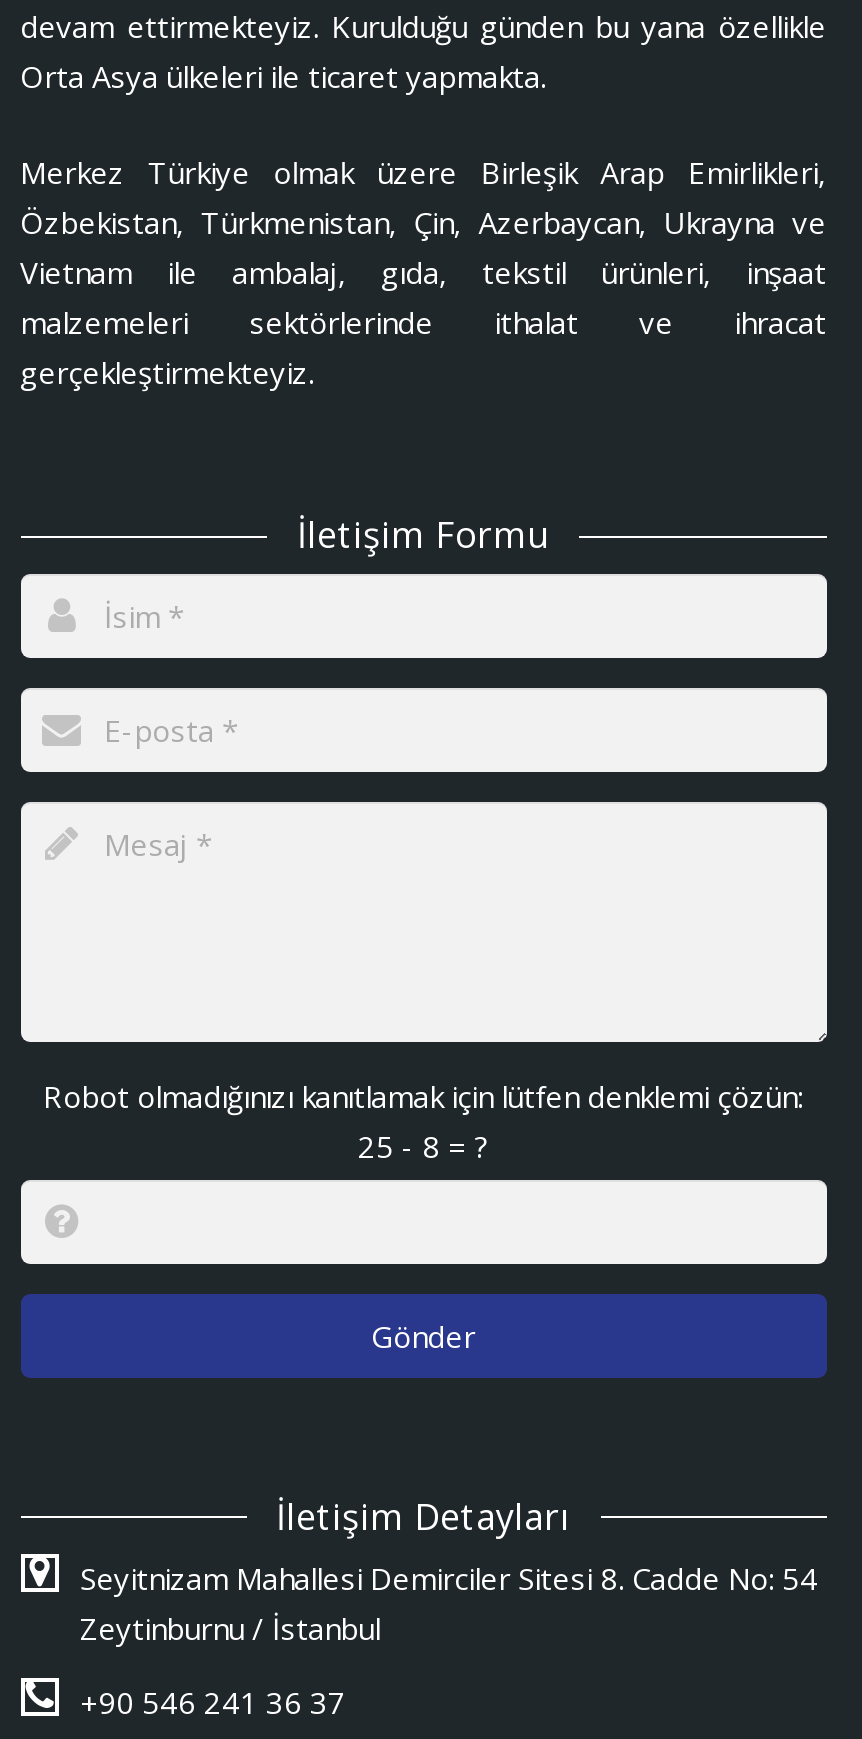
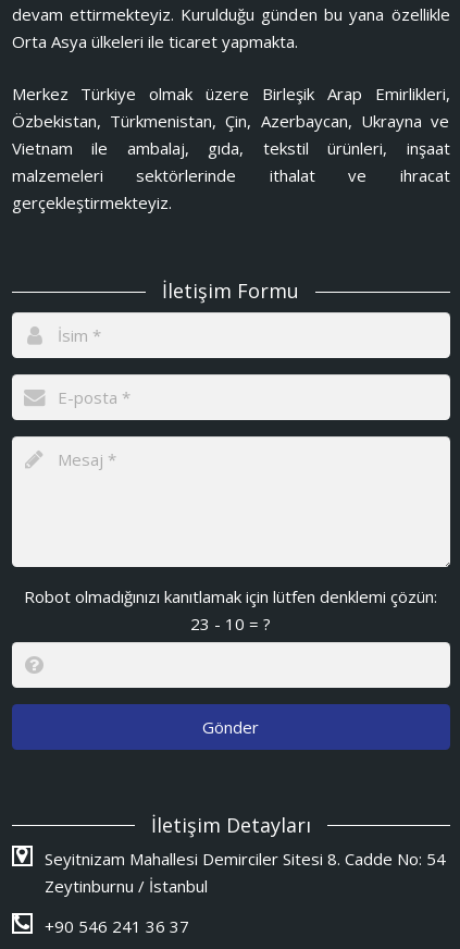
- 25 - 8 = ?
+ 23 - 10 = ?
